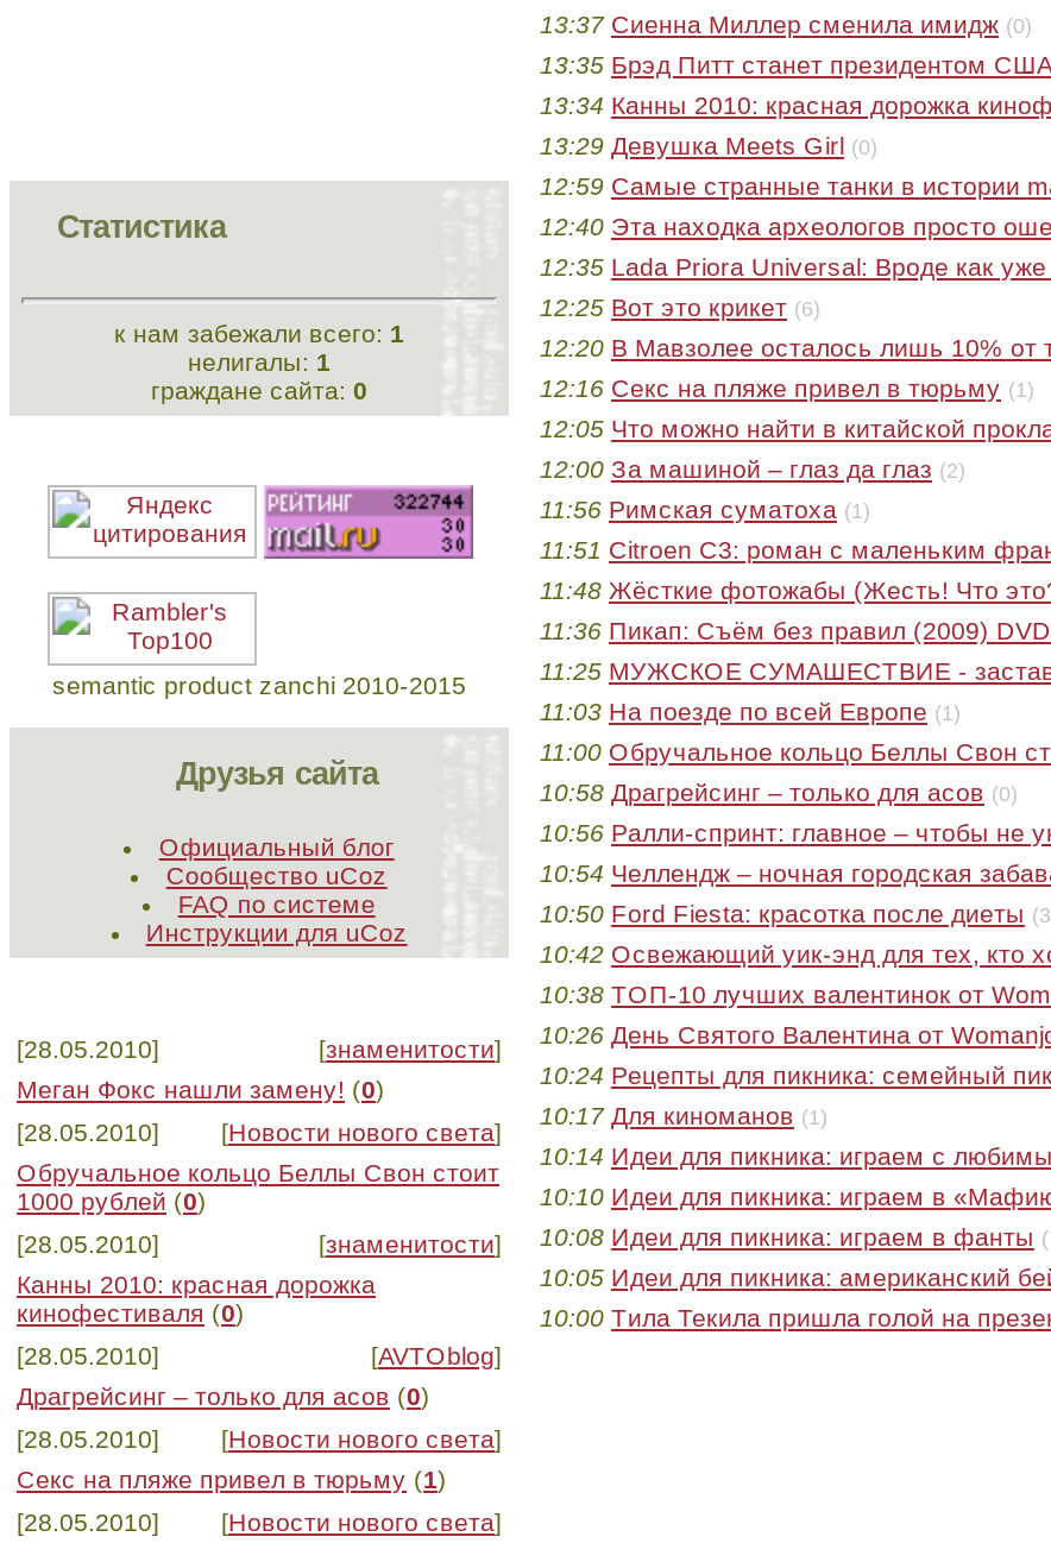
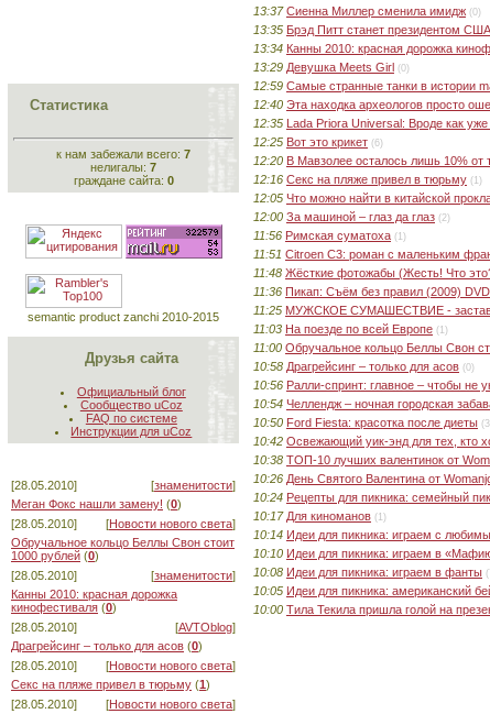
- к нам забежали всего: 1
+ к нам забежали всего: 7

- нелигалы: 1
+ нелигалы: 7
